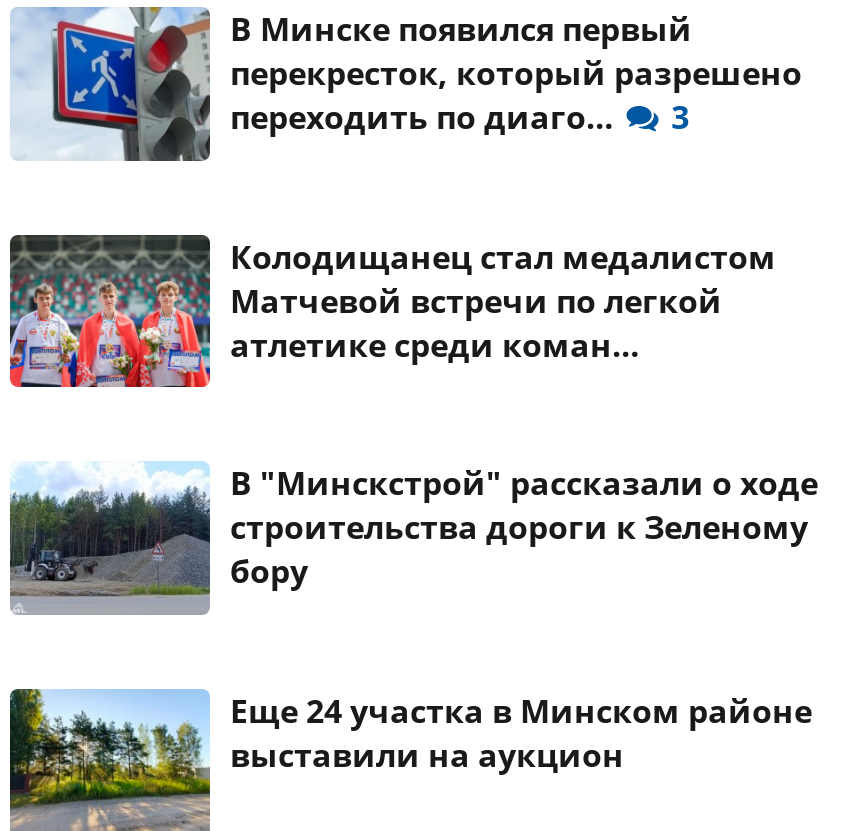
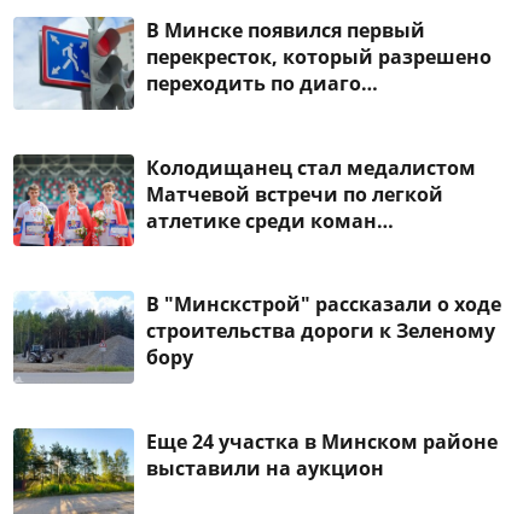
- 3
